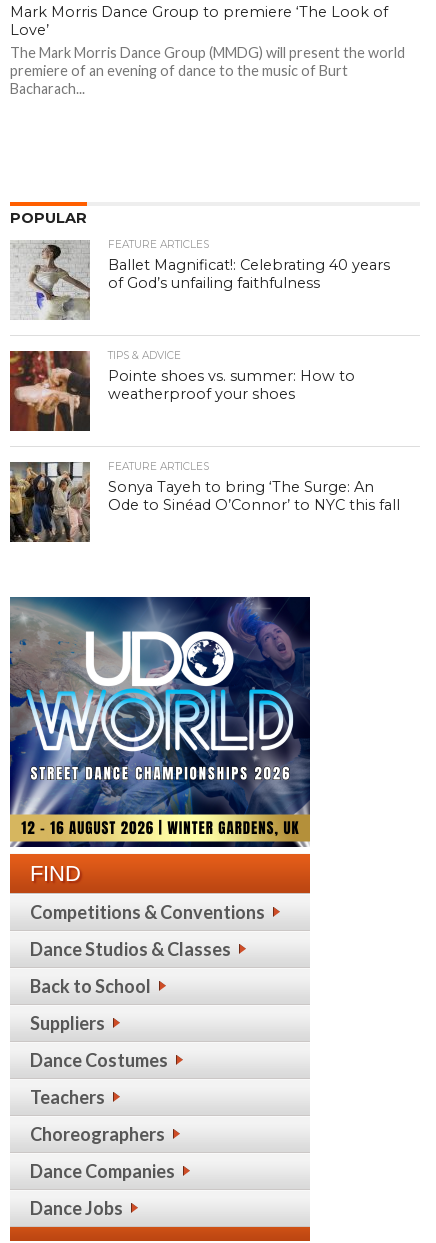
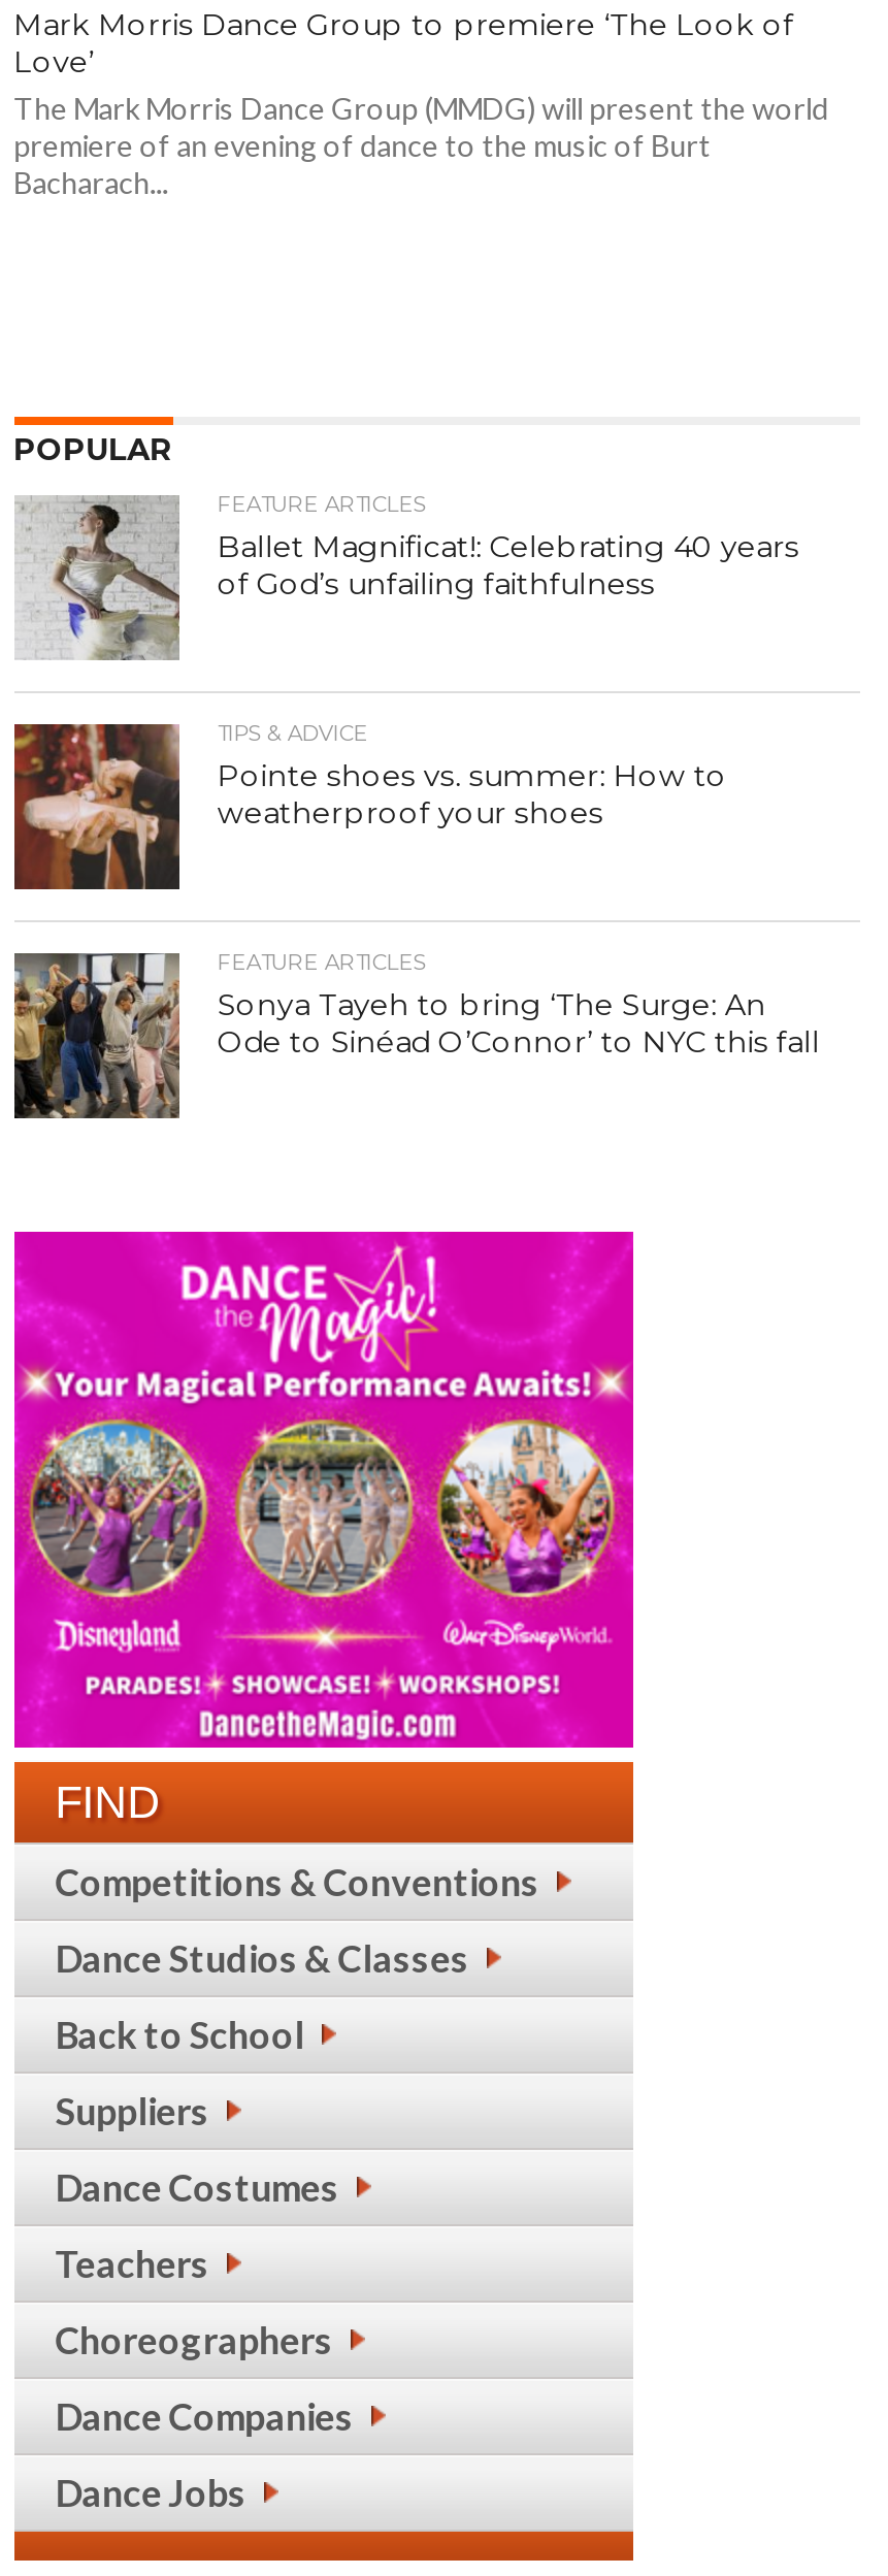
- [image]
+ [image]
